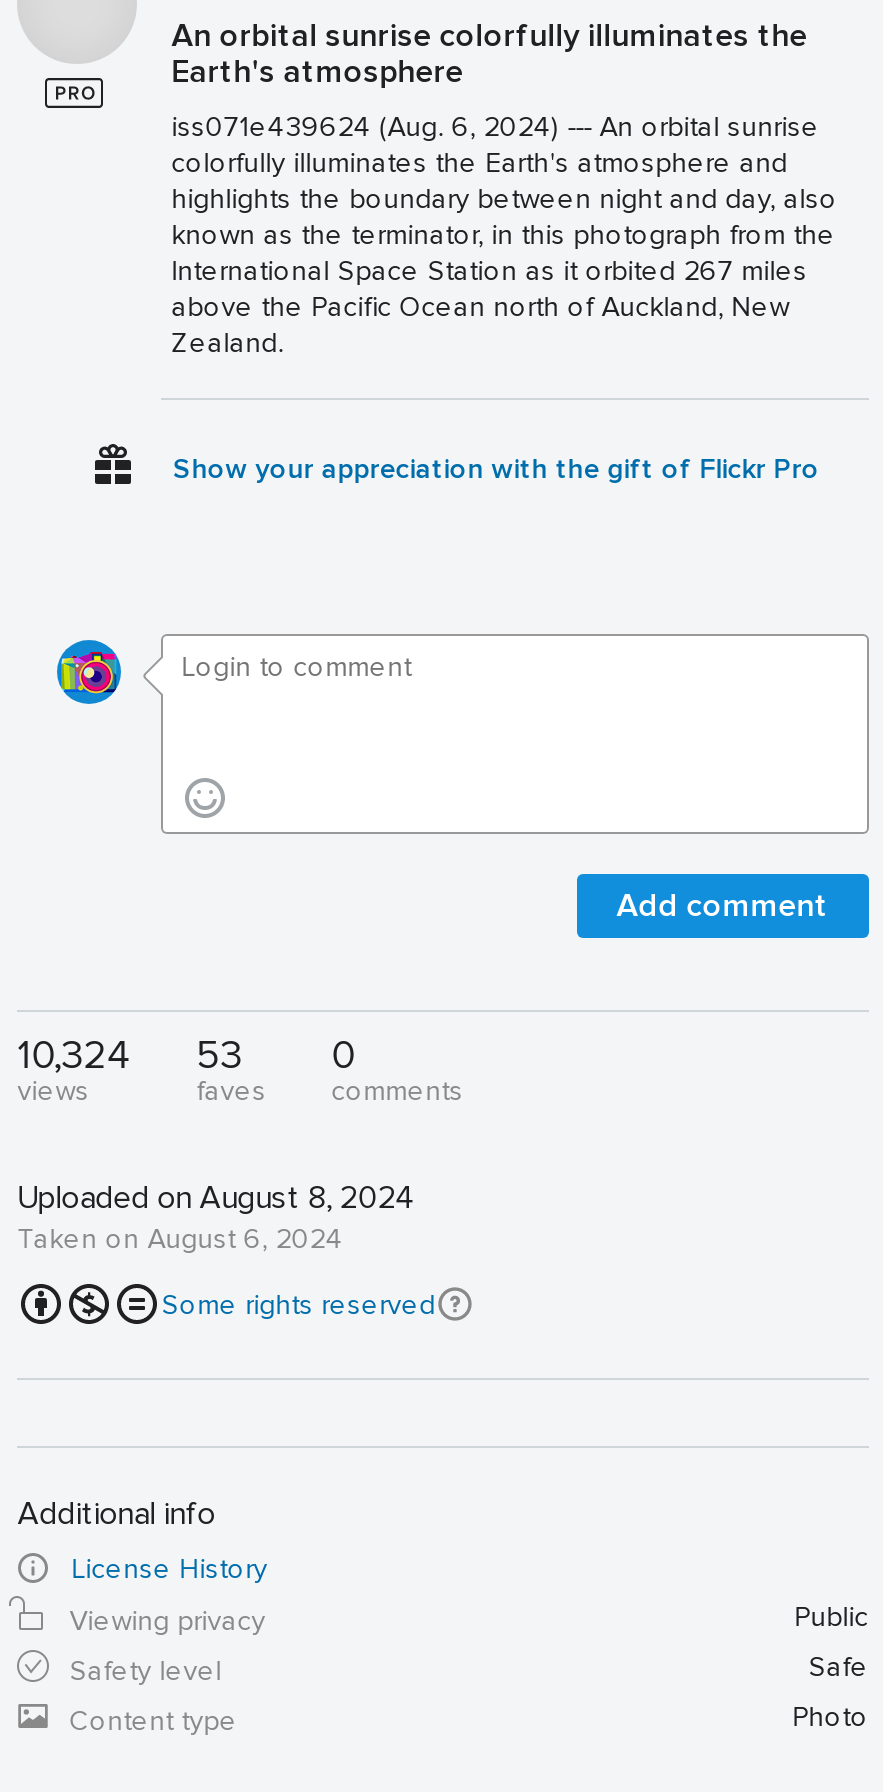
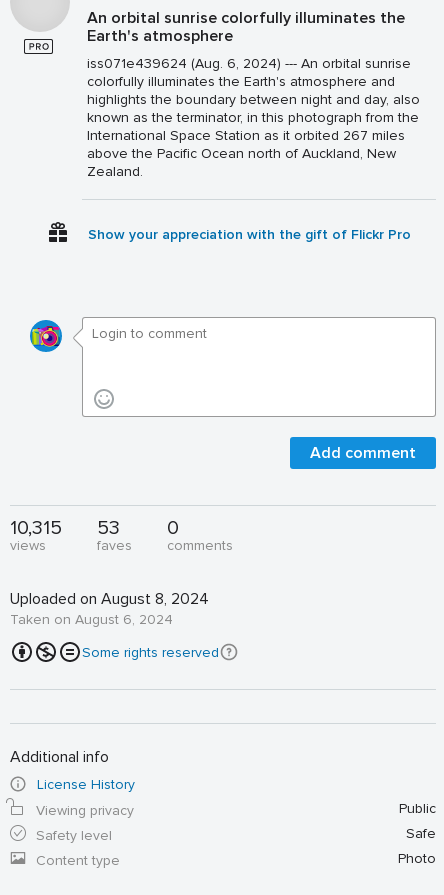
- 10,324
+ 10,315
